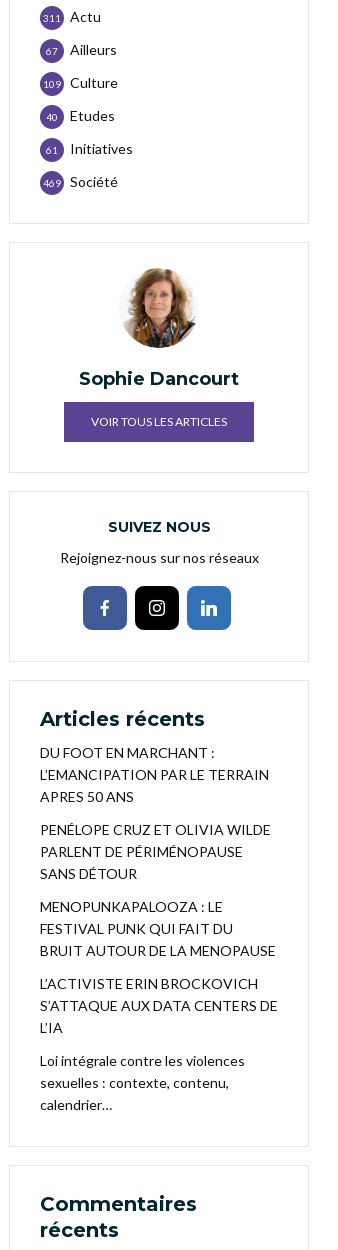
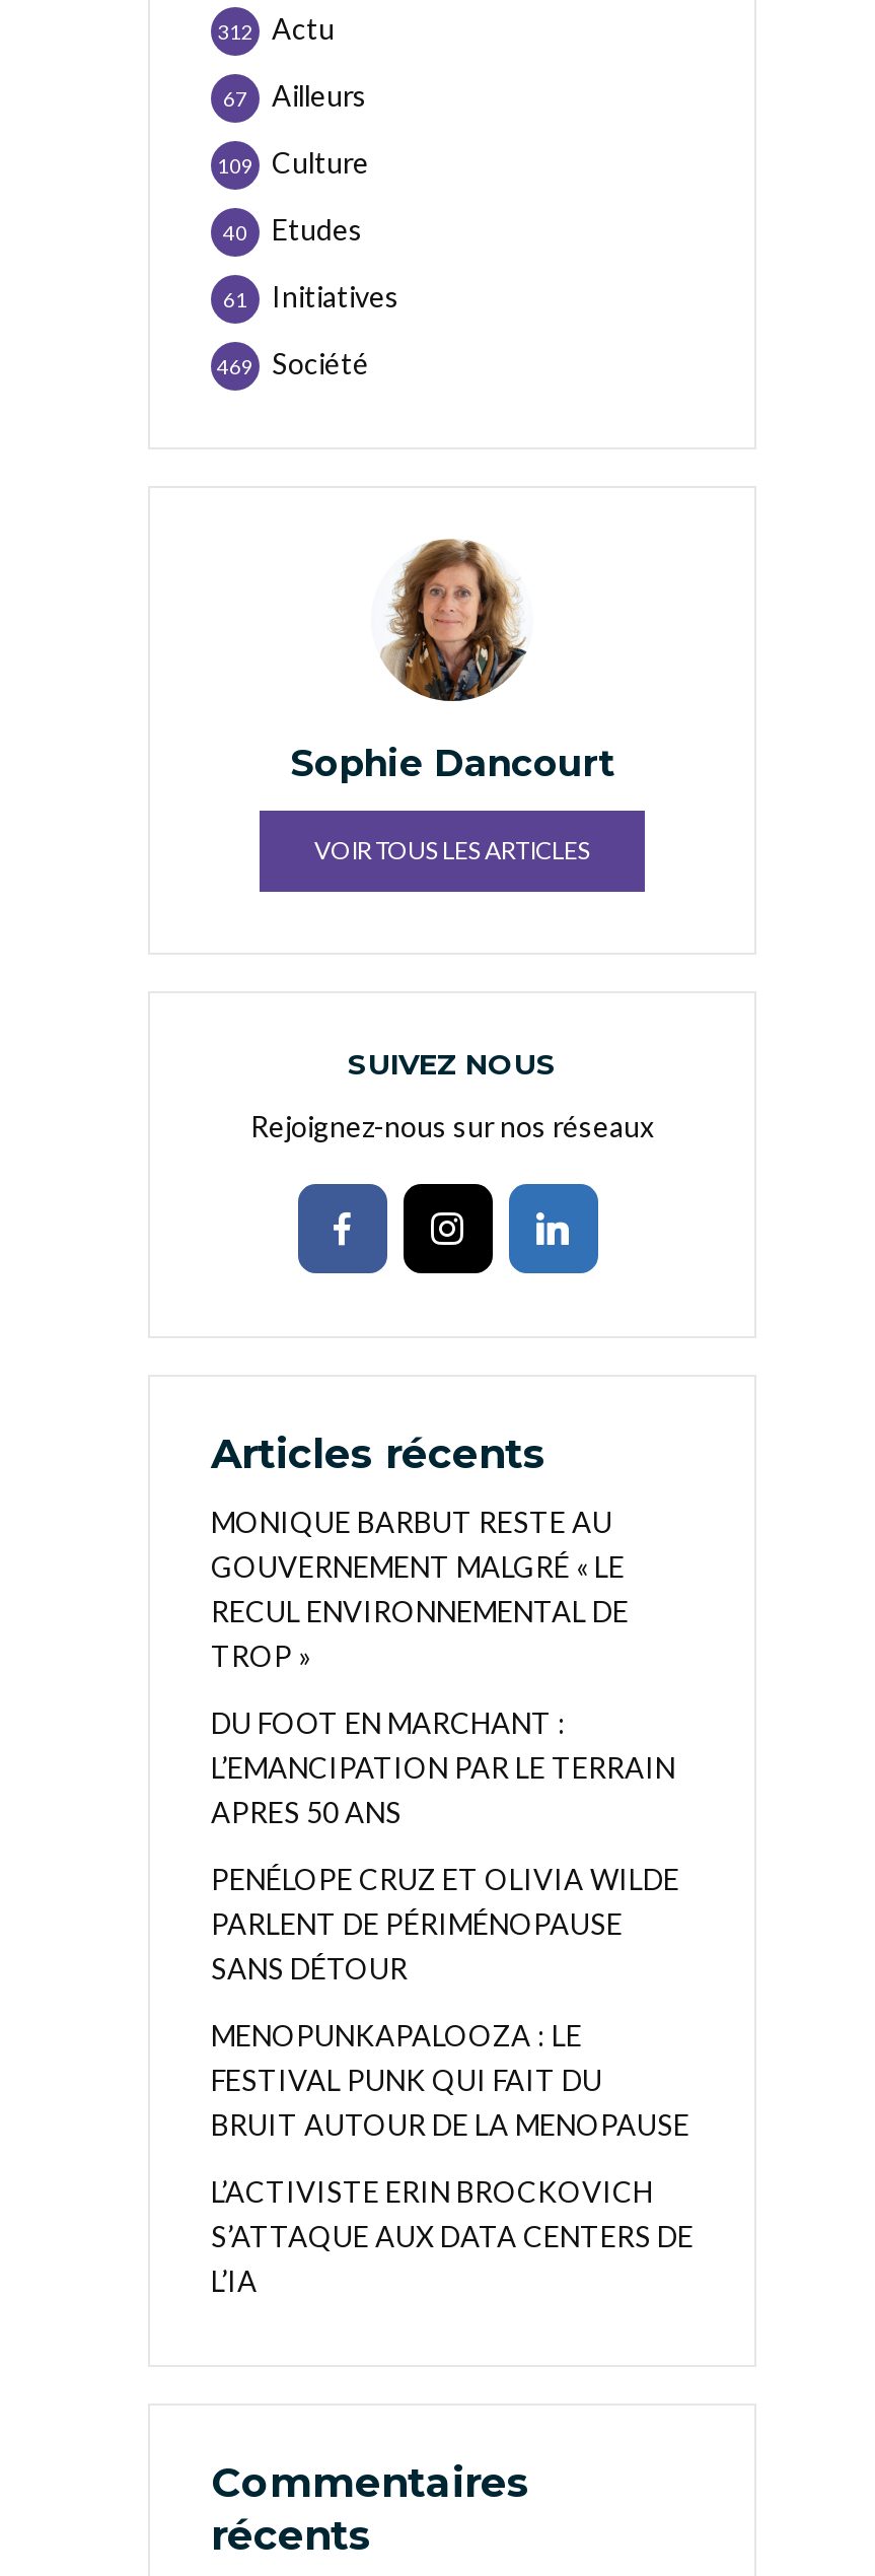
- 311 Actu
+ 312 Actu

+ MONIQUE BARBUT RESTE AU
+ GOUVERNEMENT MALGRÉ « LE
+ RECUL ENVIRONNEMENTAL DE
+ TROP »

moved down: DU FOOT EN MARCHANT : | L’EMANCIPATION PAR LE TERRAIN | APRES 50 ANS | ... | S’ATTAQUE AUX DATA CENTERS DE | L’IA

- Loi intégrale contre les violences
- sexuelles : contexte, contenu,
- calendrier…
